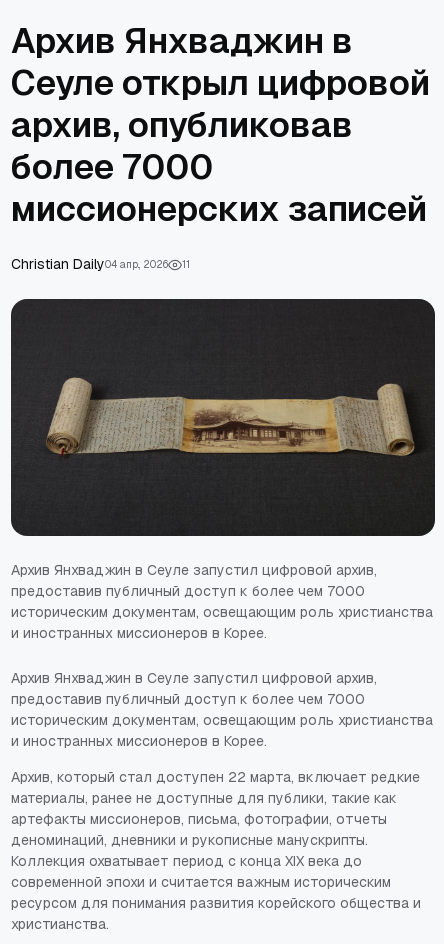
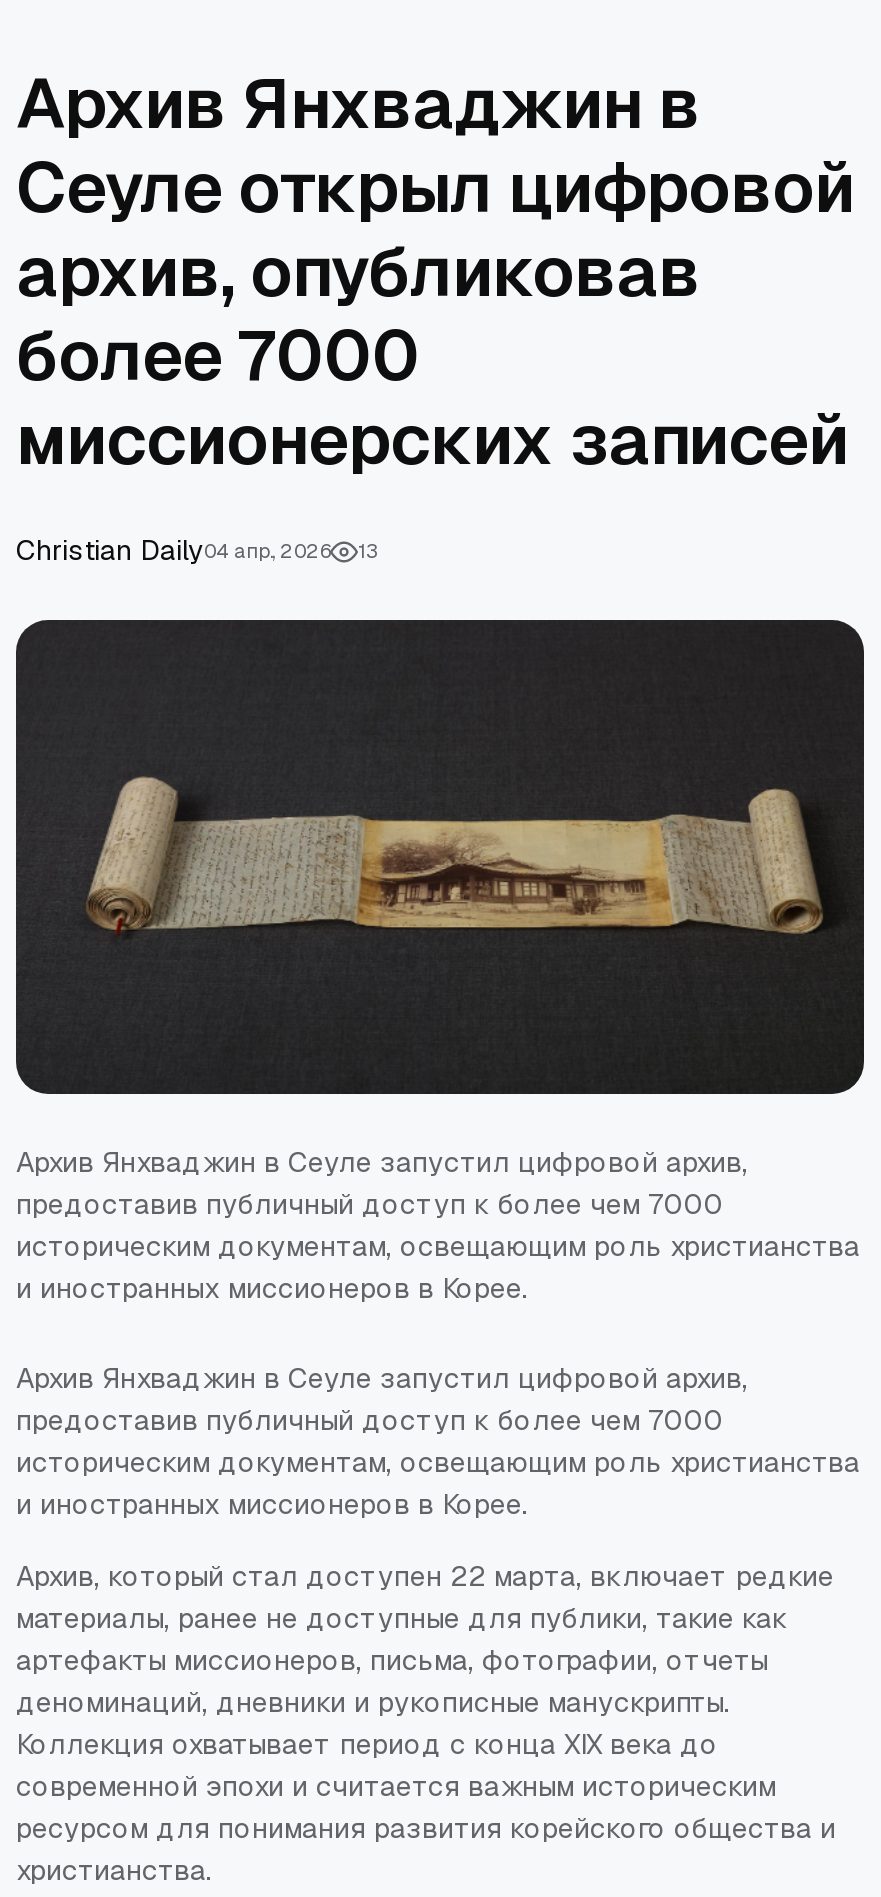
- 11
+ 13
